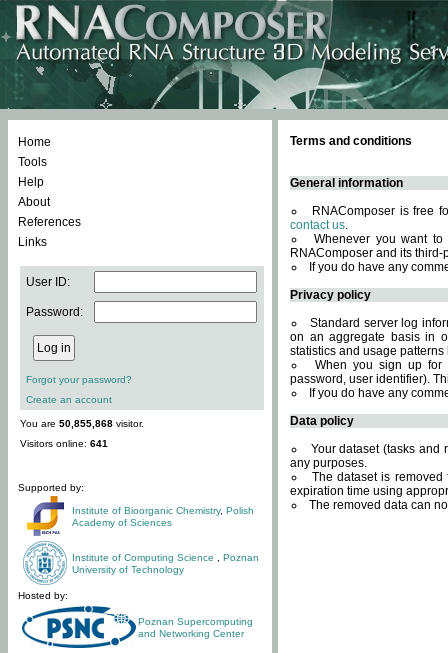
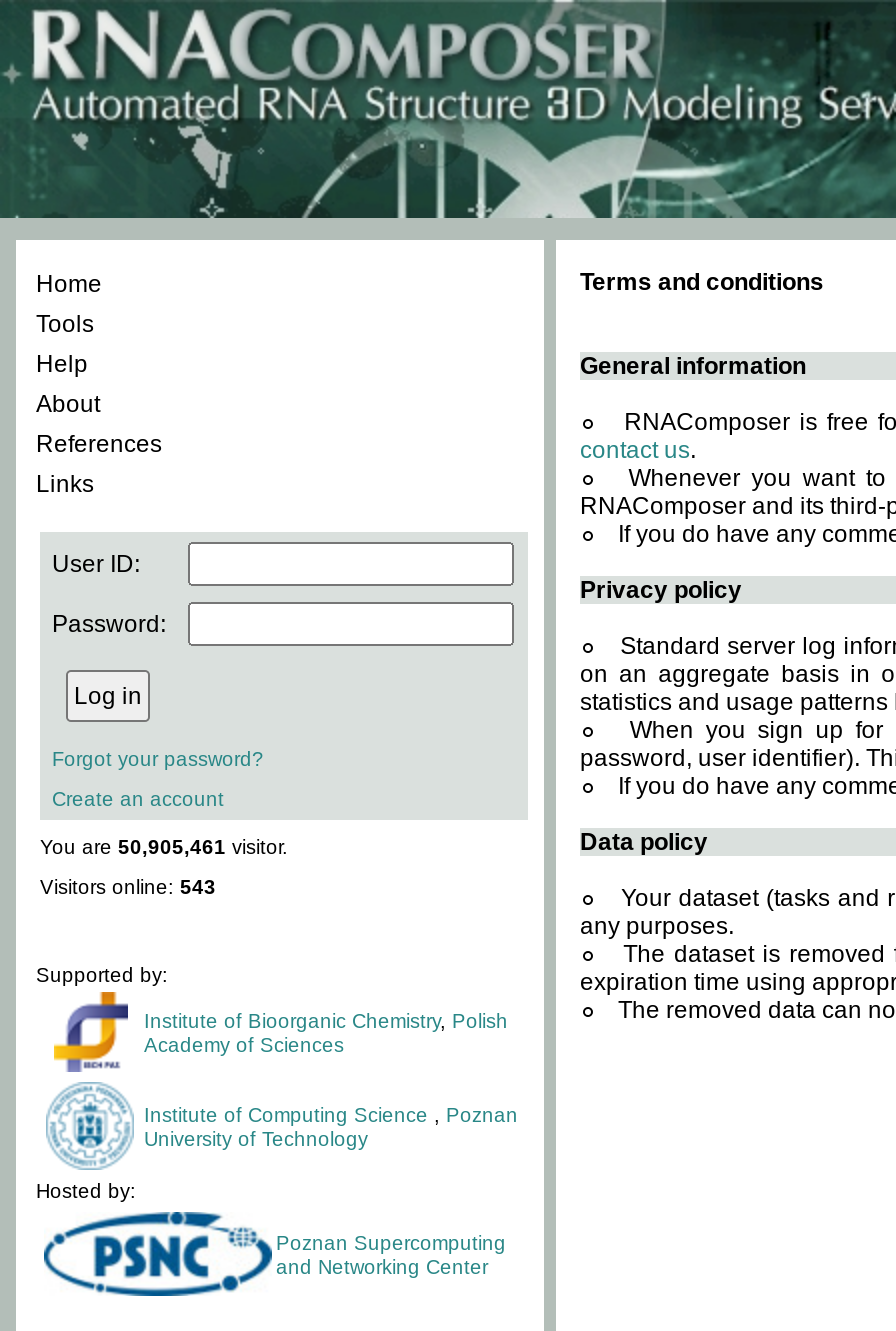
- You are 50,855,868 visitor.
+ You are 50,905,461 visitor.

- Visitors online: 641
+ Visitors online: 543
